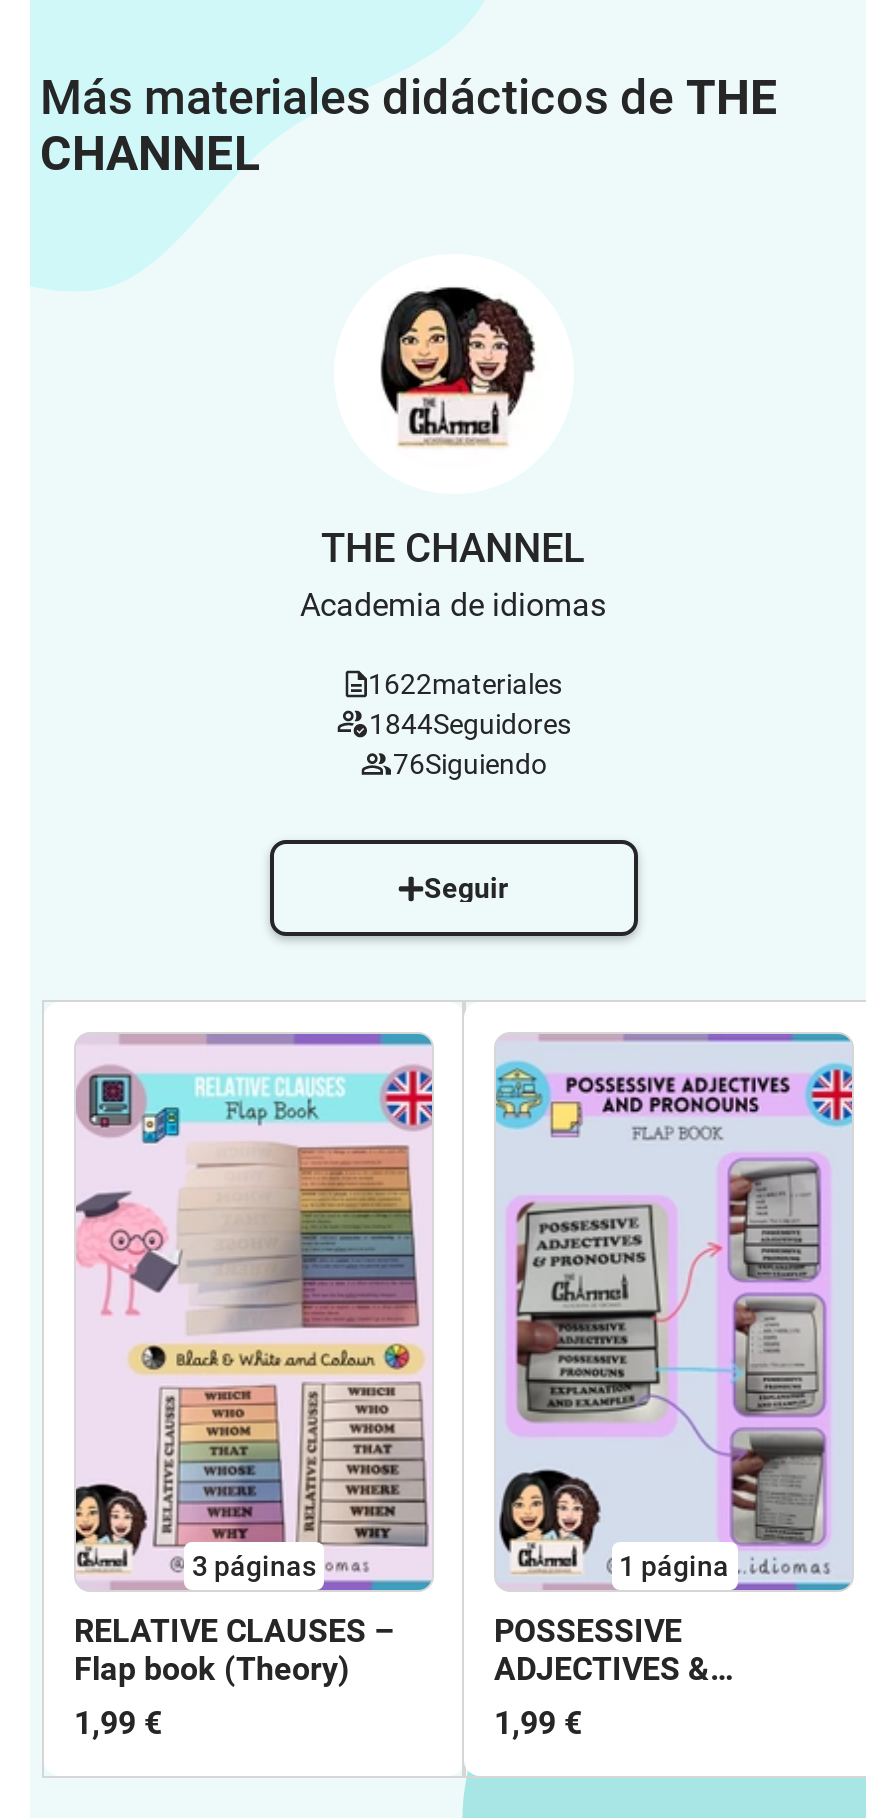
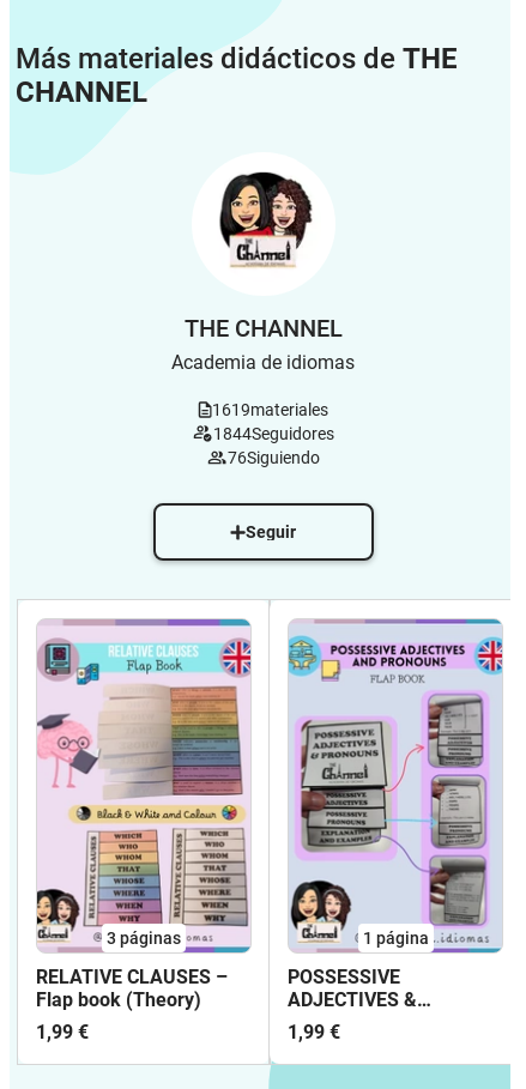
- 1622materiales
+ 1619materiales
